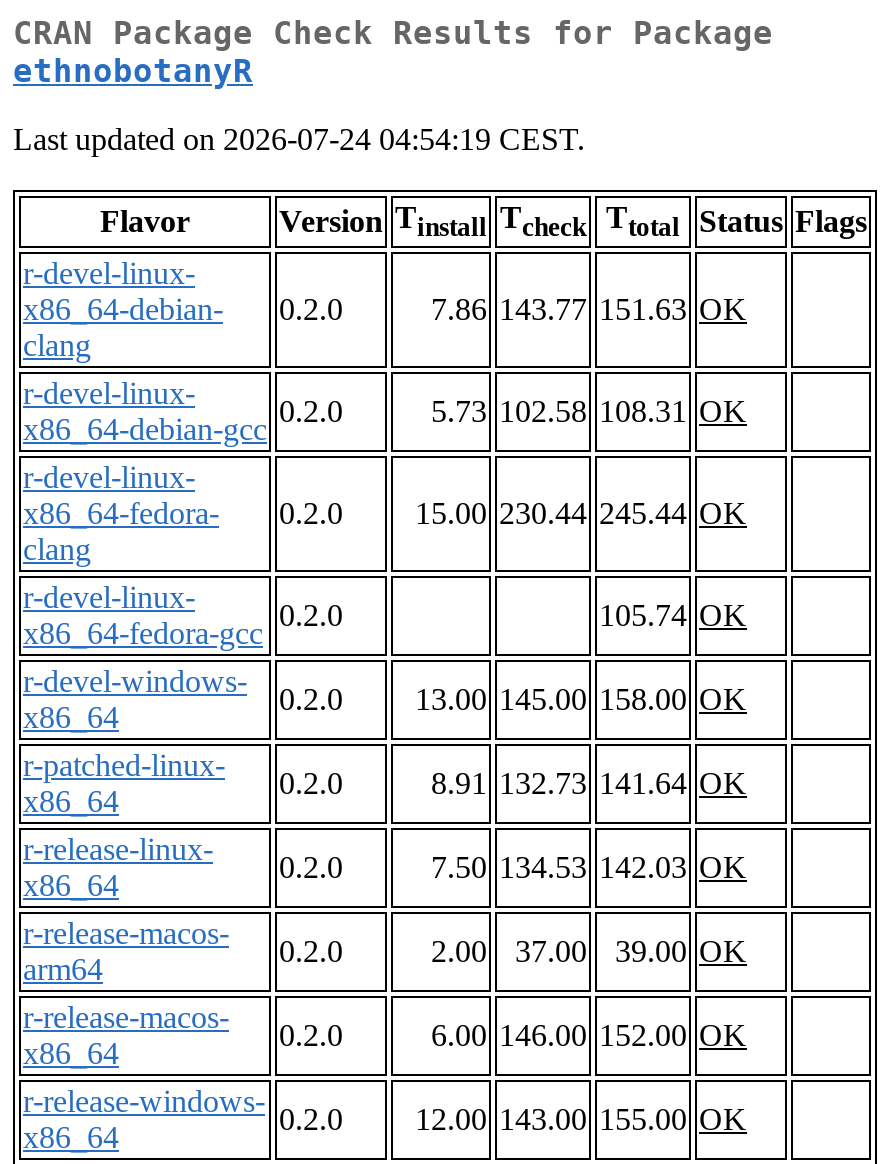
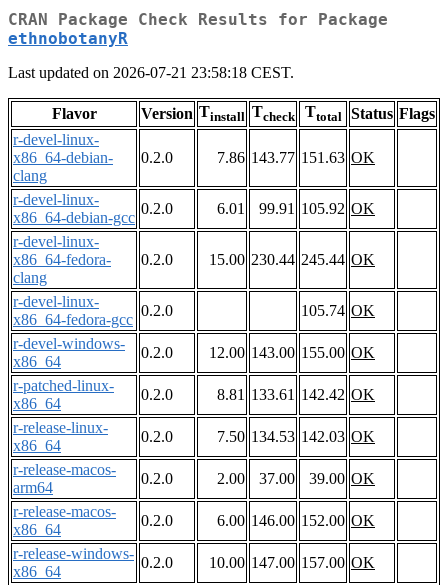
- Last updated on 2026-07-24 04:54:19 CEST.
+ Last updated on 2026-07-21 23:58:18 CEST.

- 5.73 102.58 108.31 OK
+ 6.01
+ 99.91 105.92 OK

- 13.00 145.00 158.00 OK
+ 12.00 143.00 155.00 OK

- 8.91 132.73 141.64 OK
+ 8.81 133.61 142.42 OK

- 12.00 143.00 155.00 OK
+ 10.00 147.00 157.00 OK
